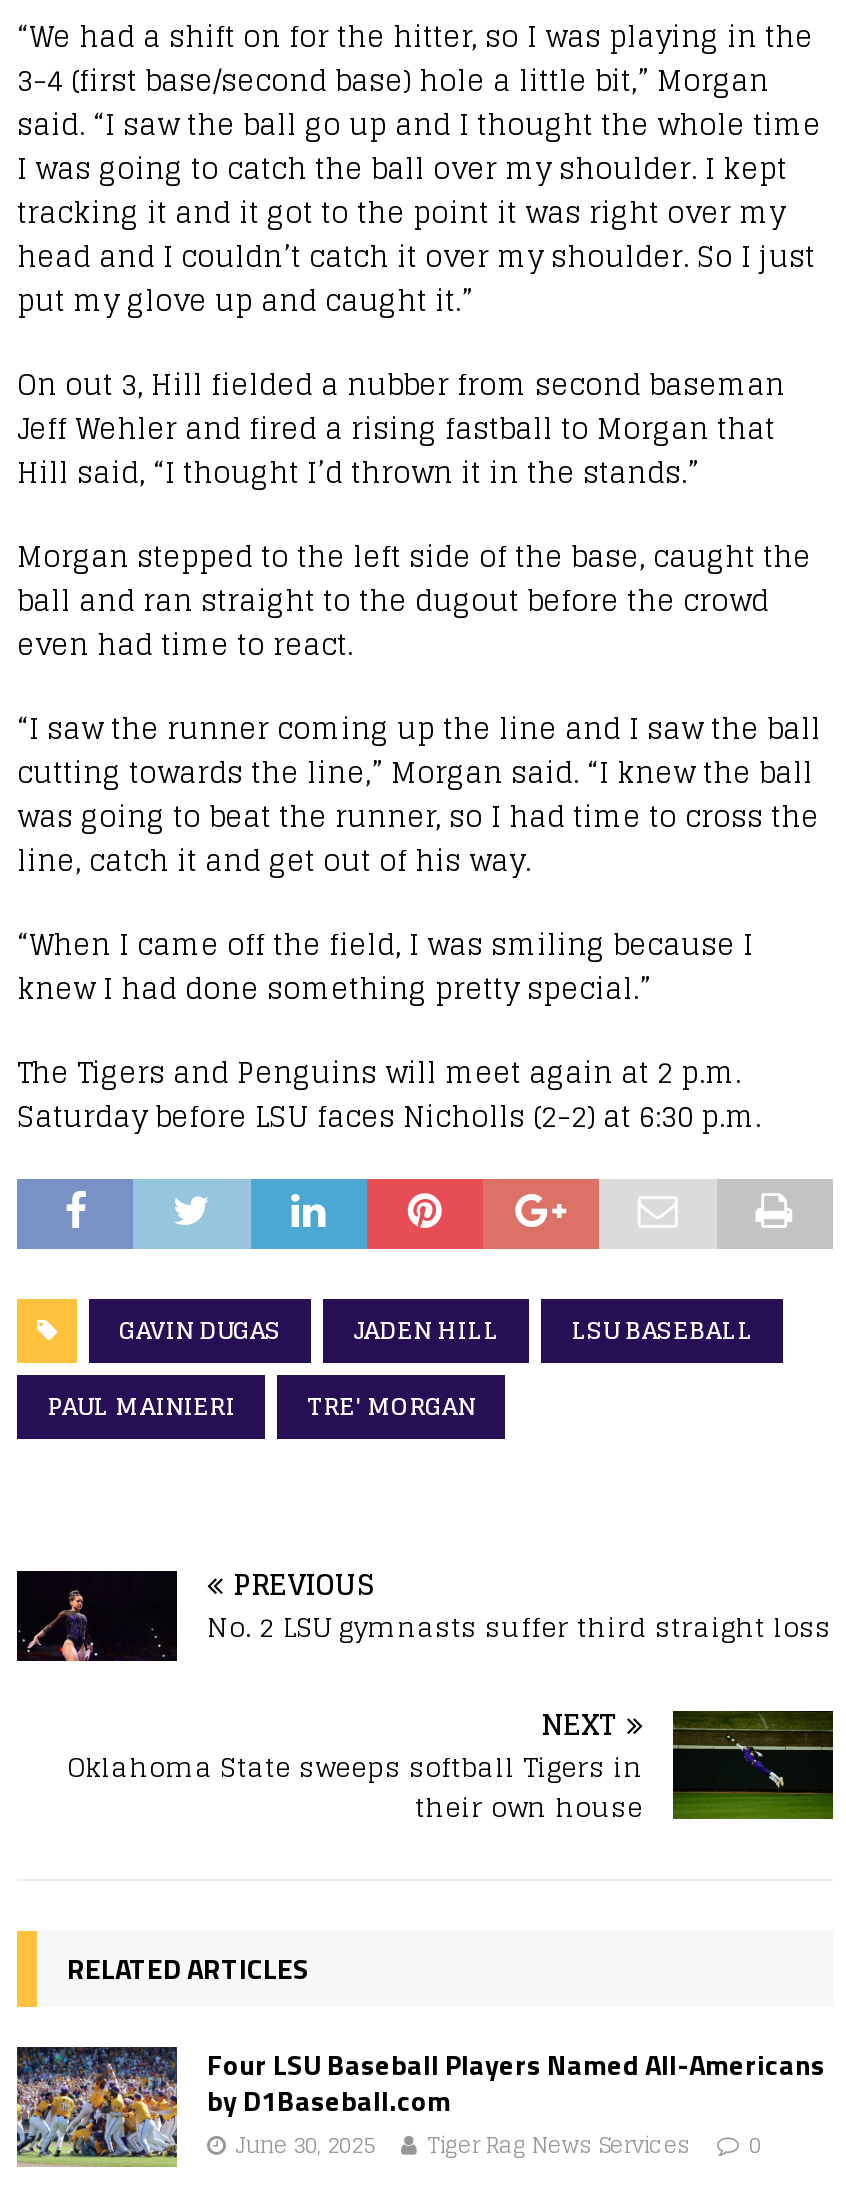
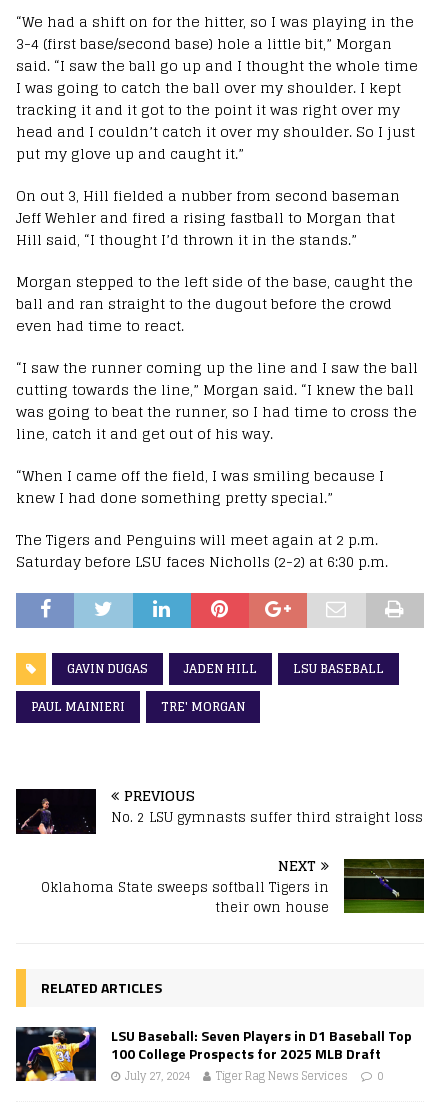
- [image]
- Four LSU Baseball Players Named All-Americans
- by D1Baseball.com
- June 30, 2025
+ [image]
+ LSU Baseball: Seven Players in D1 Baseball Top
+ 100 College Prospects for 2025 MLB Draft
+ July 27, 2024
